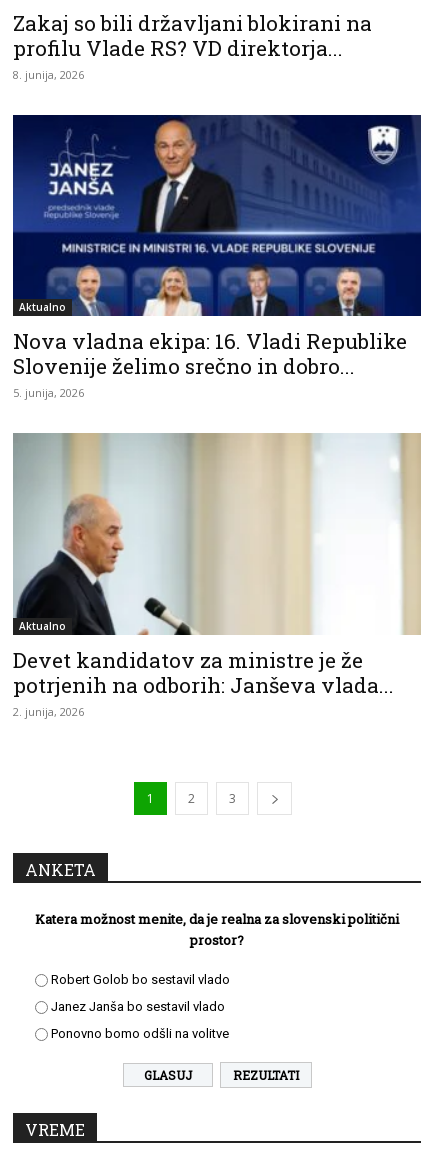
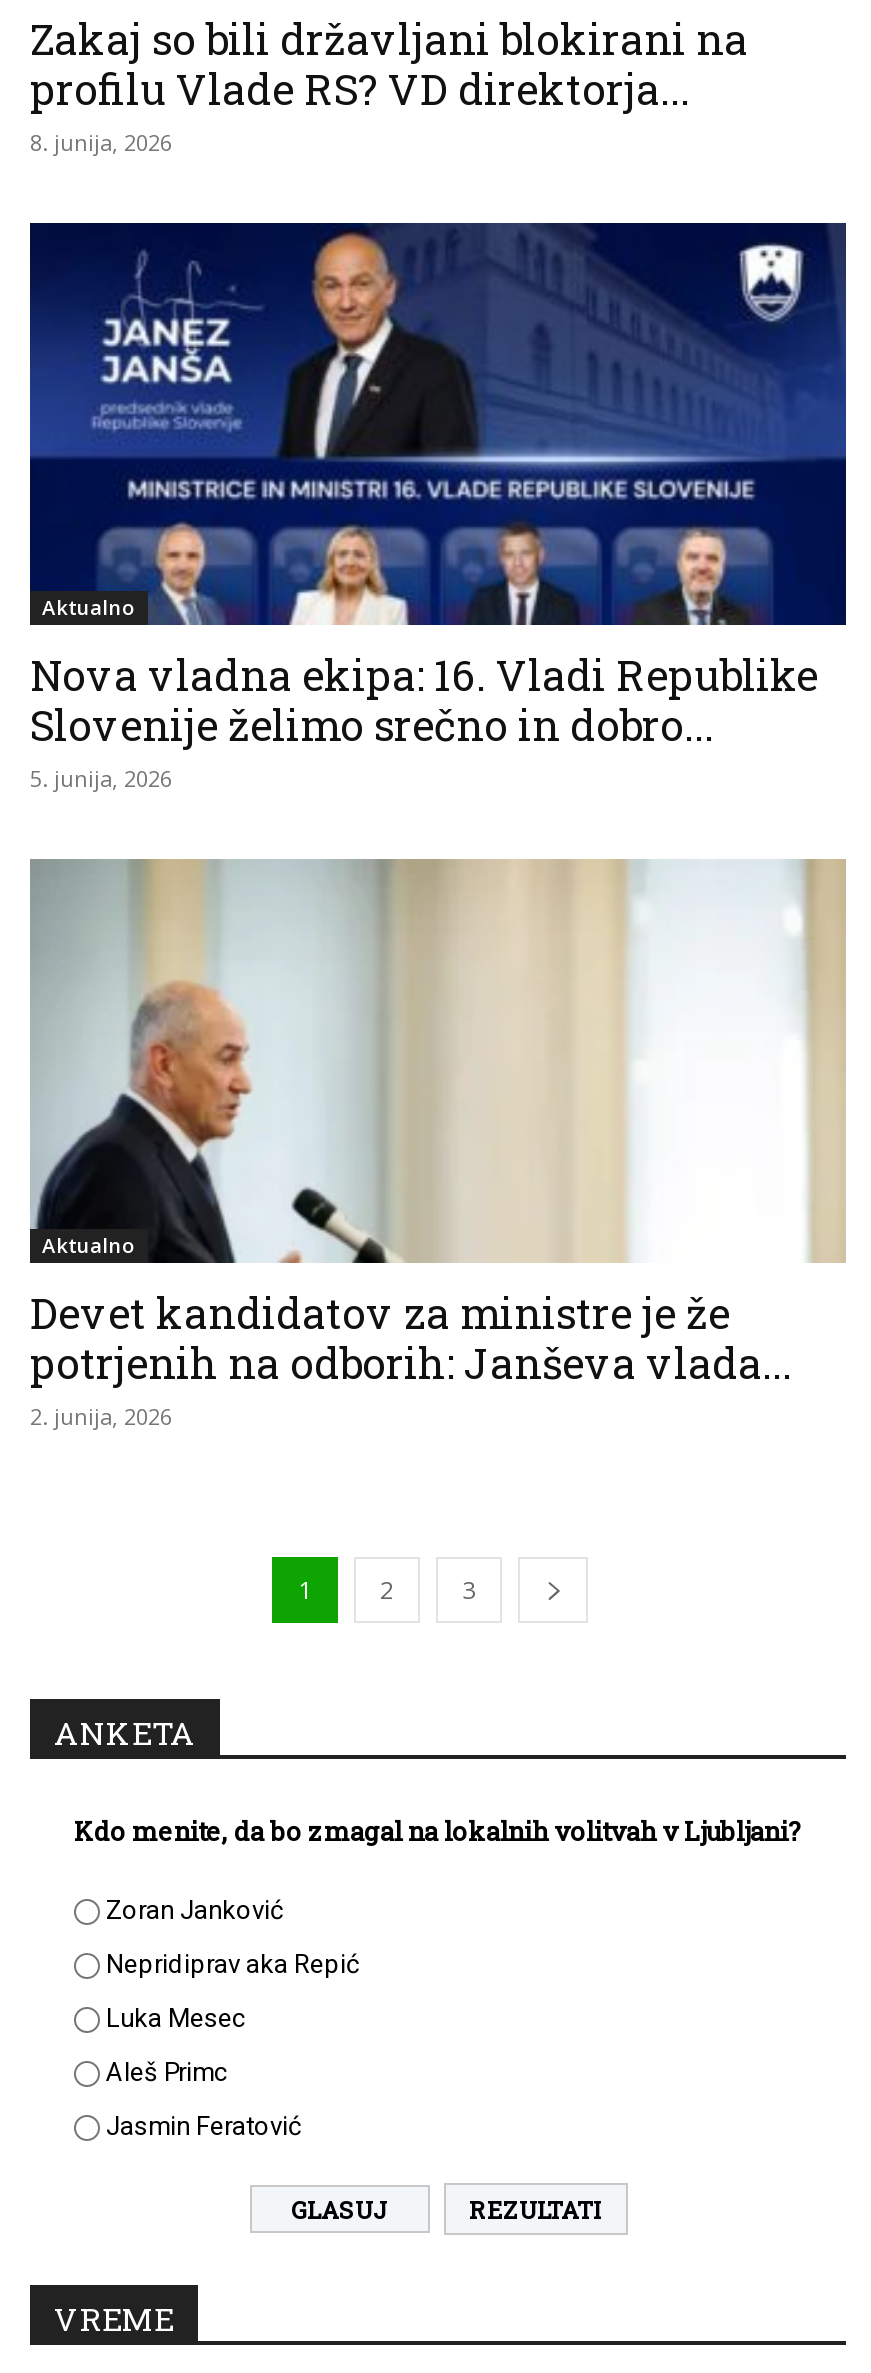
- Katera možnost menite, da je realna za slovenski politični
- prostor?
- Robert Golob bo sestavil vlado
- Janez Janša bo sestavil vlado
- Ponovno bomo odšli na volitve
+ Kdo menite, da bo zmagal na lokalnih volitvah v Ljubljani?
+ Zoran Janković
+ Nepridiprav aka Repić
+ Luka Mesec
+ Aleš Primc
+ Jasmin Feratović
